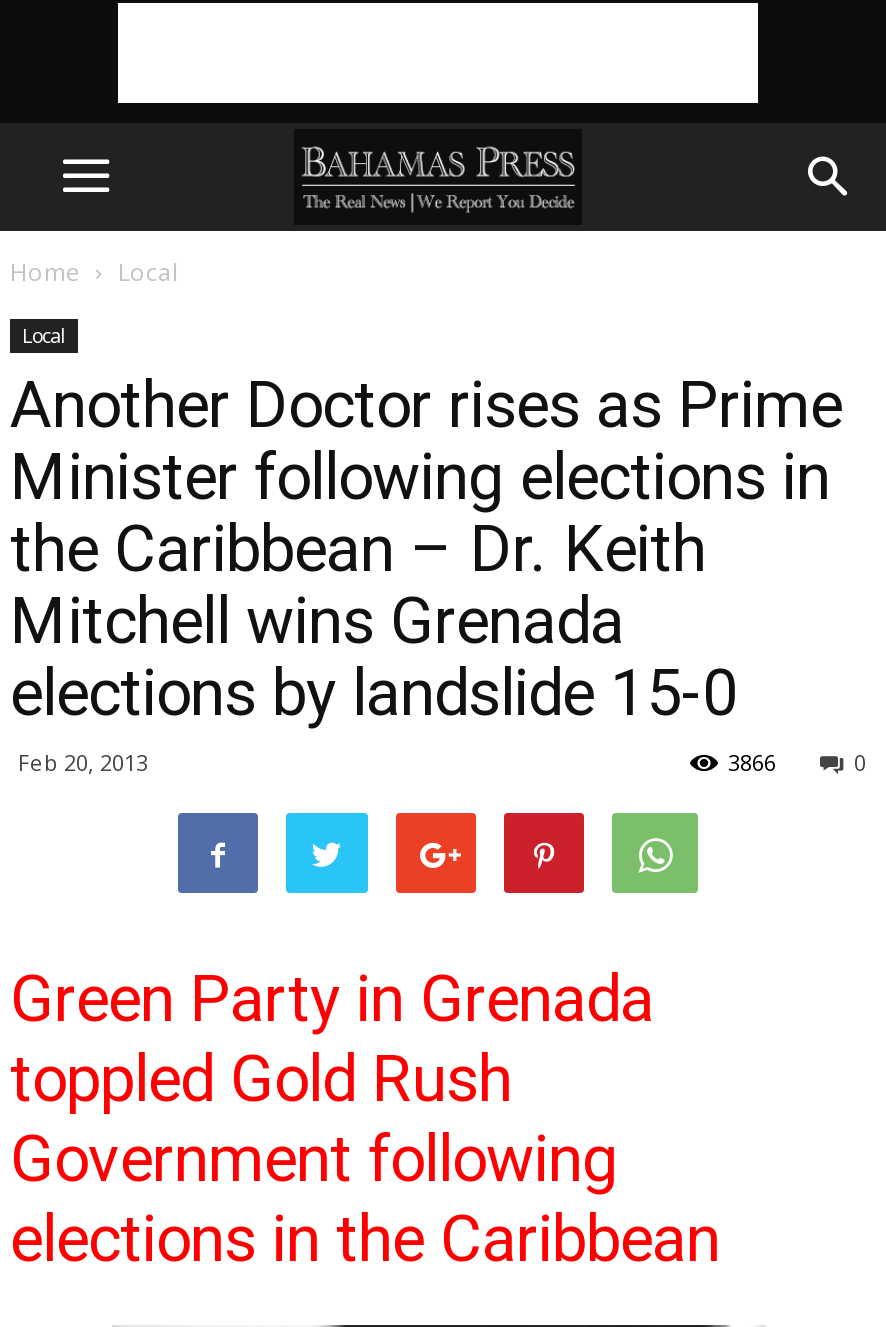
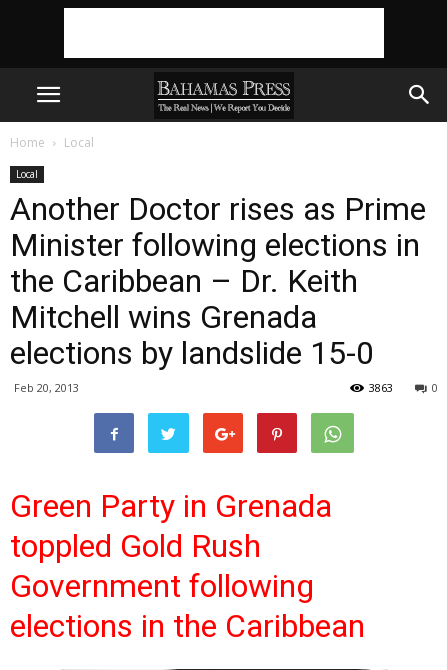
- 3866
+ 3863
